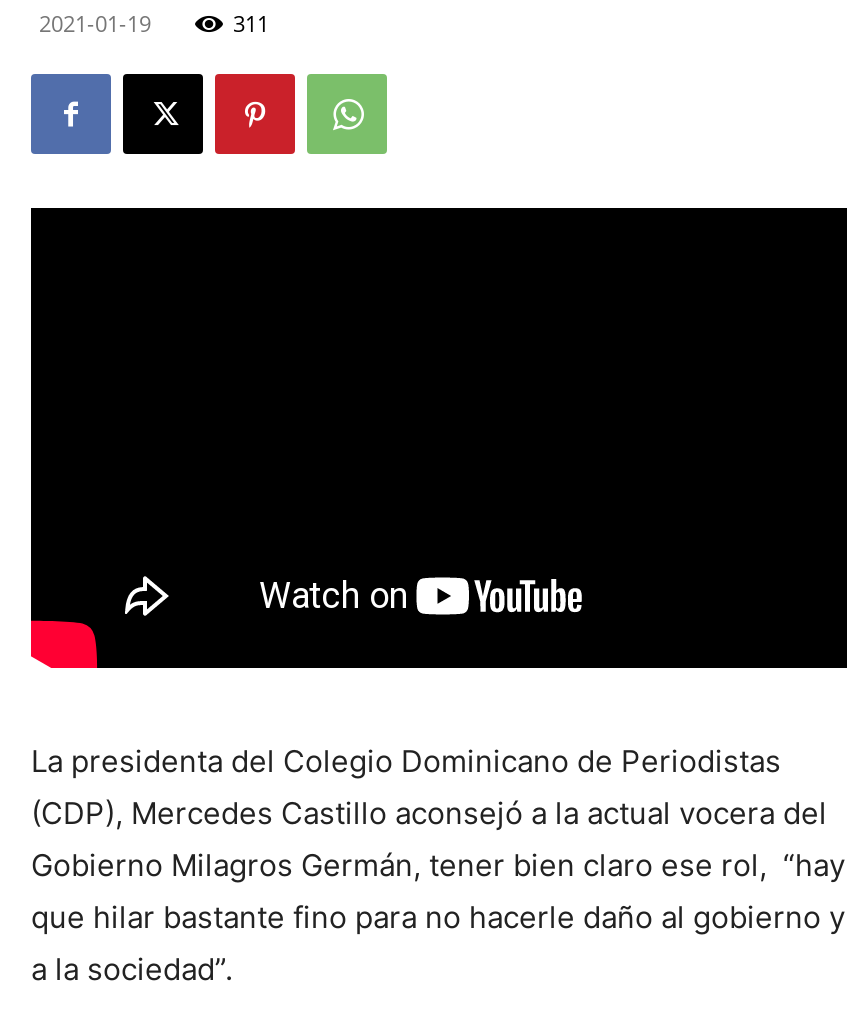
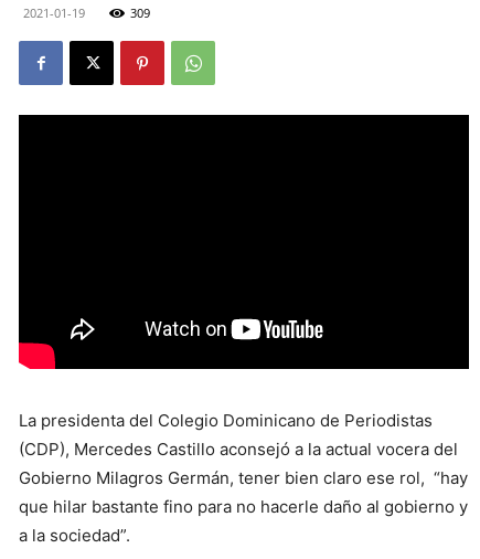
- 311
+ 309
